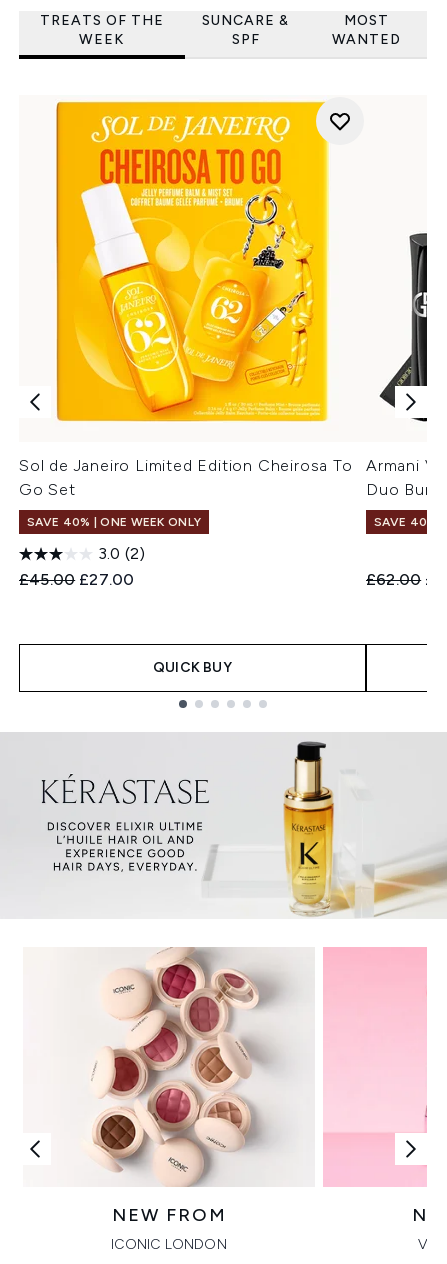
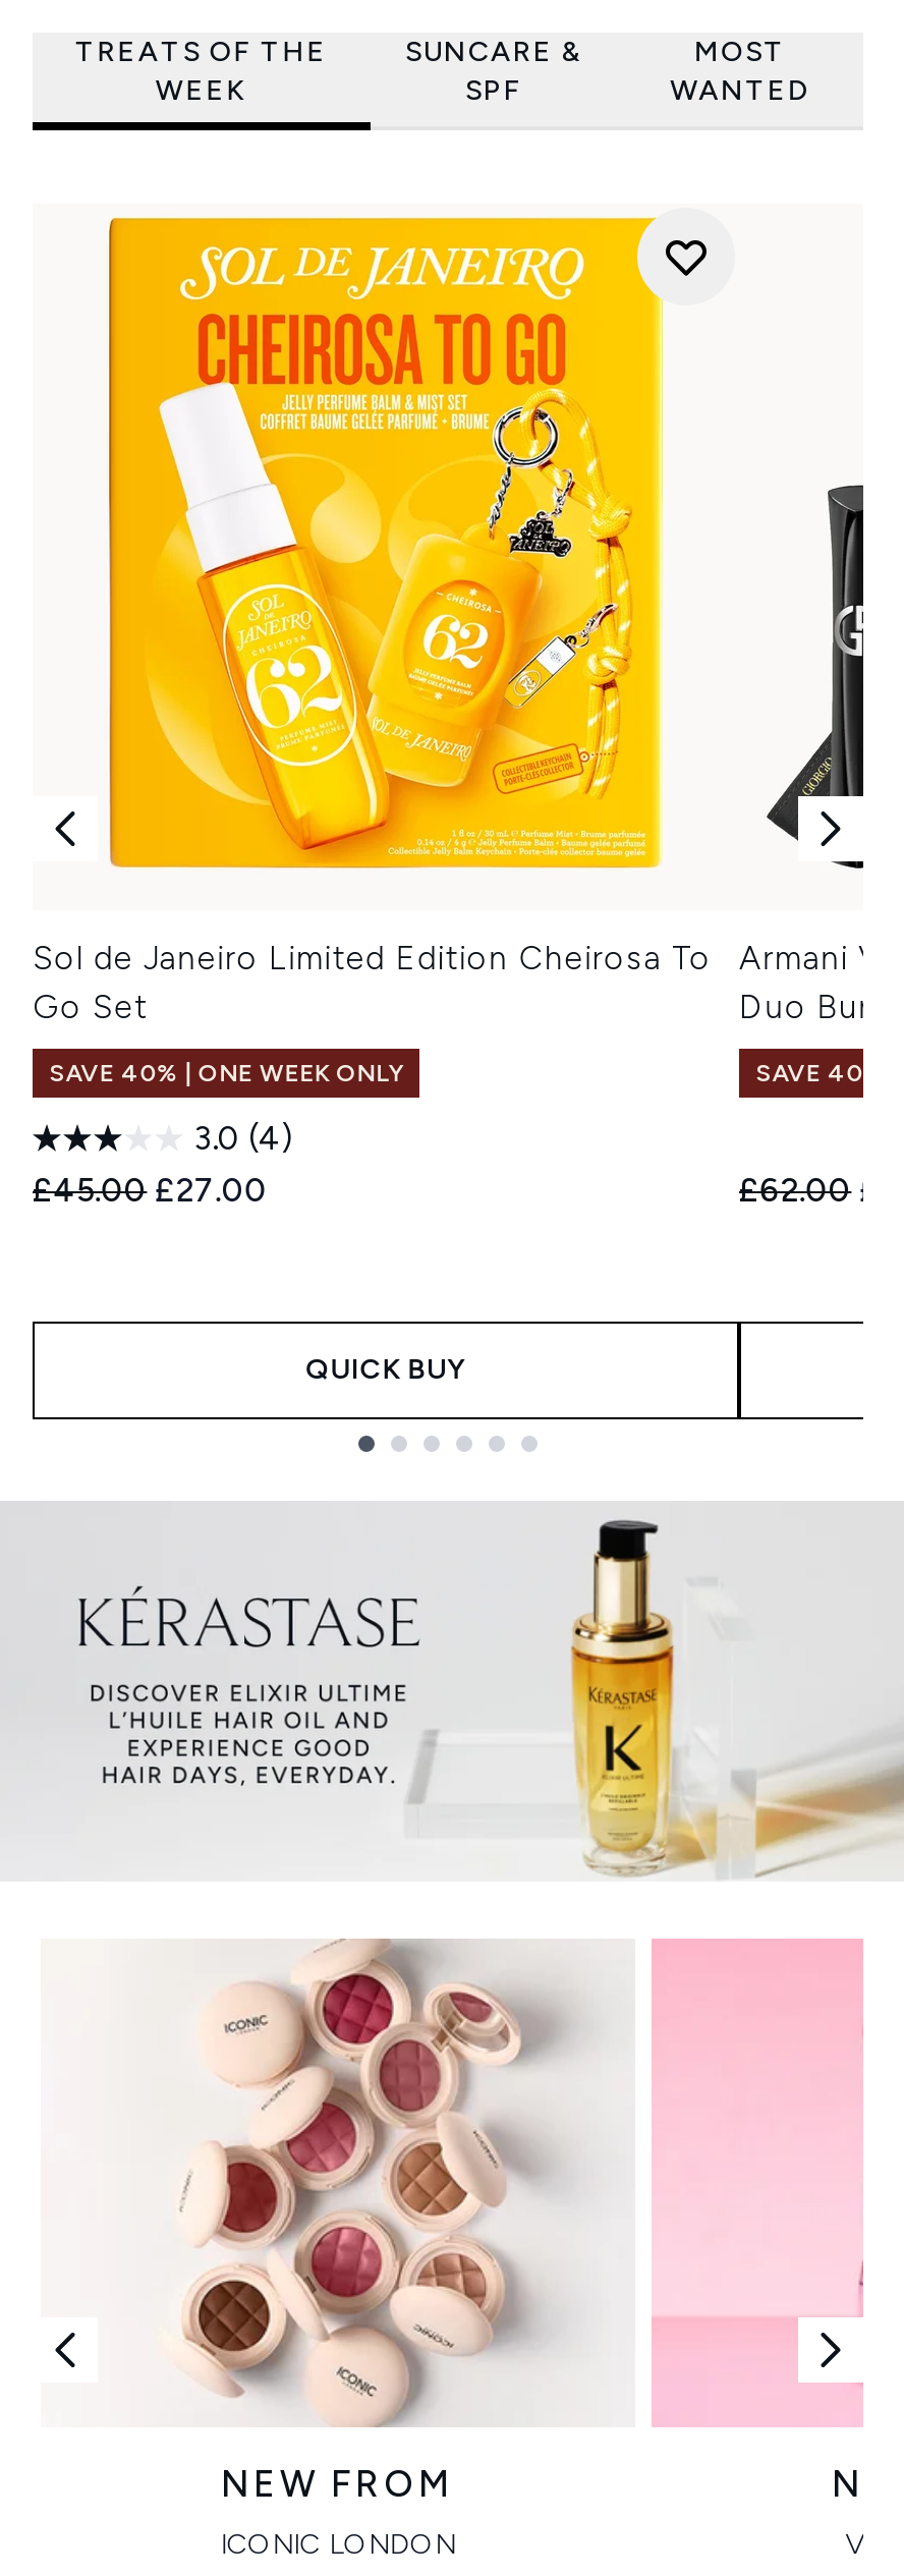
- 3.0 (2)
+ 3.0 (4)
